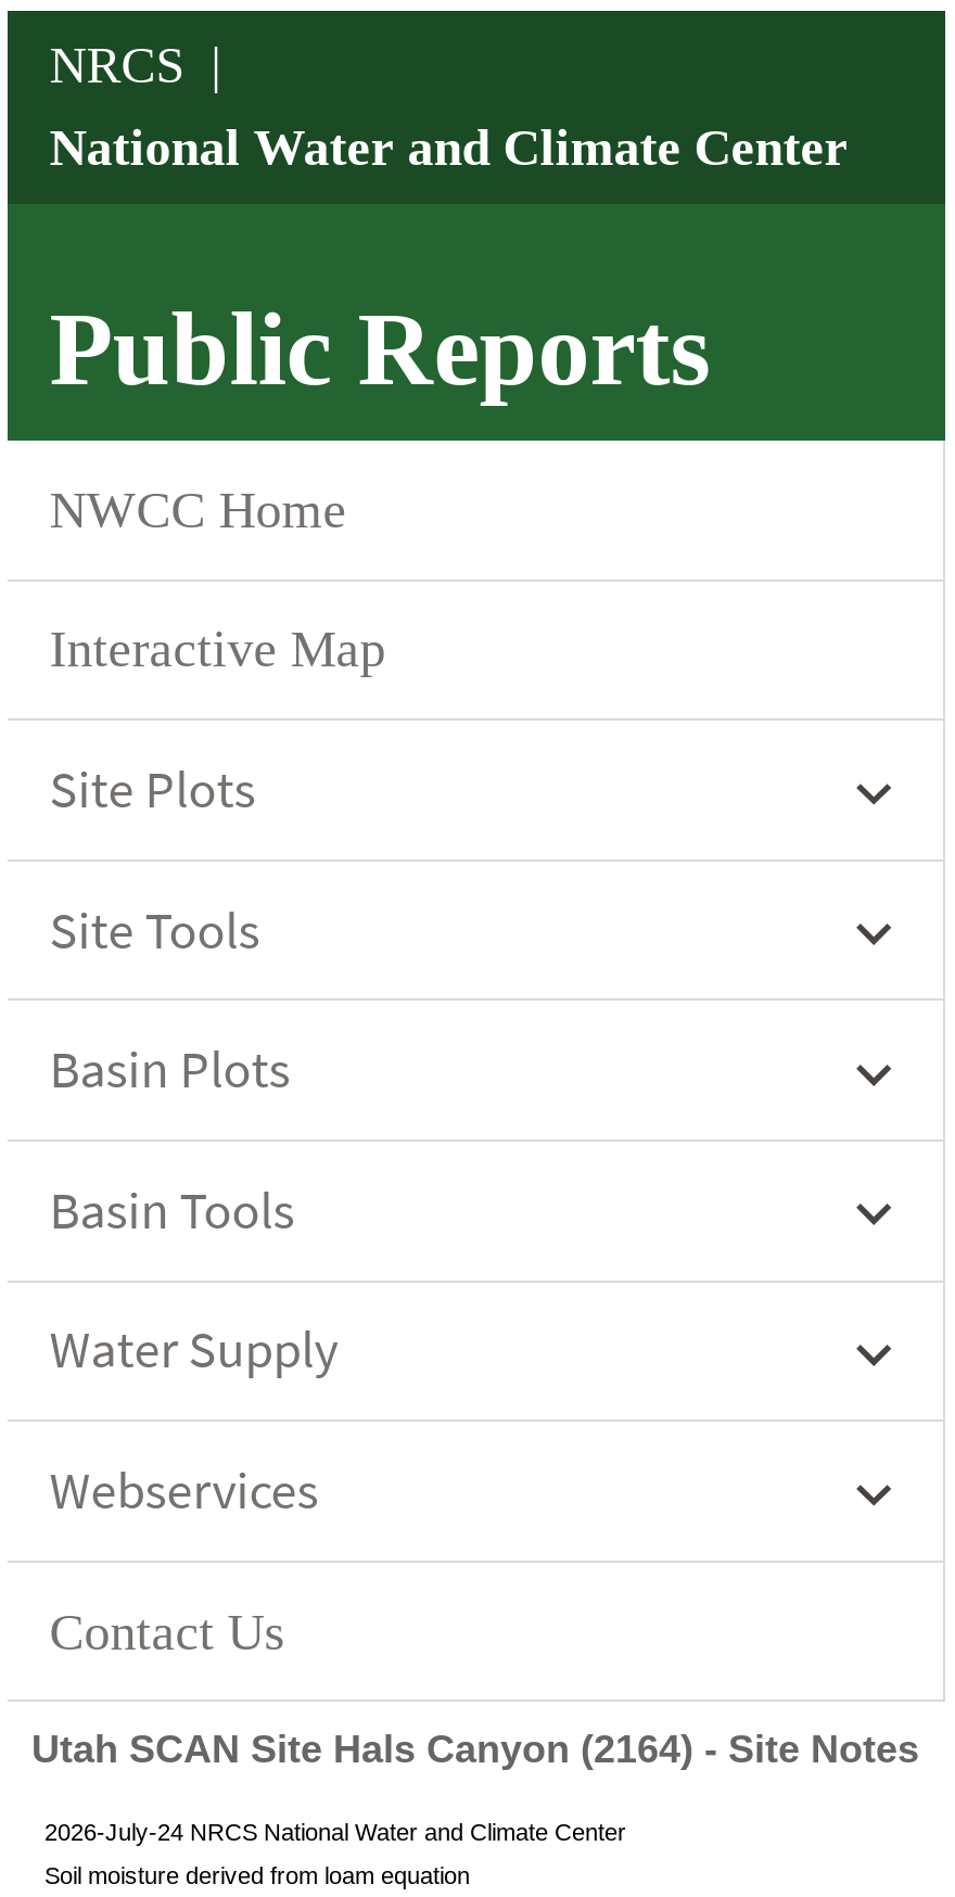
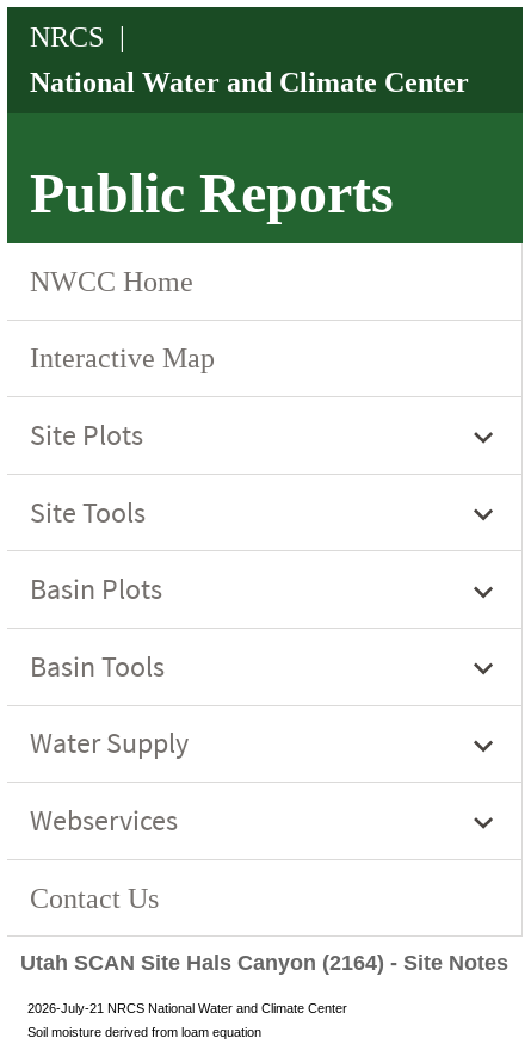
- 2026-July-24 NRCS National Water and Climate Center
+ 2026-July-21 NRCS National Water and Climate Center
